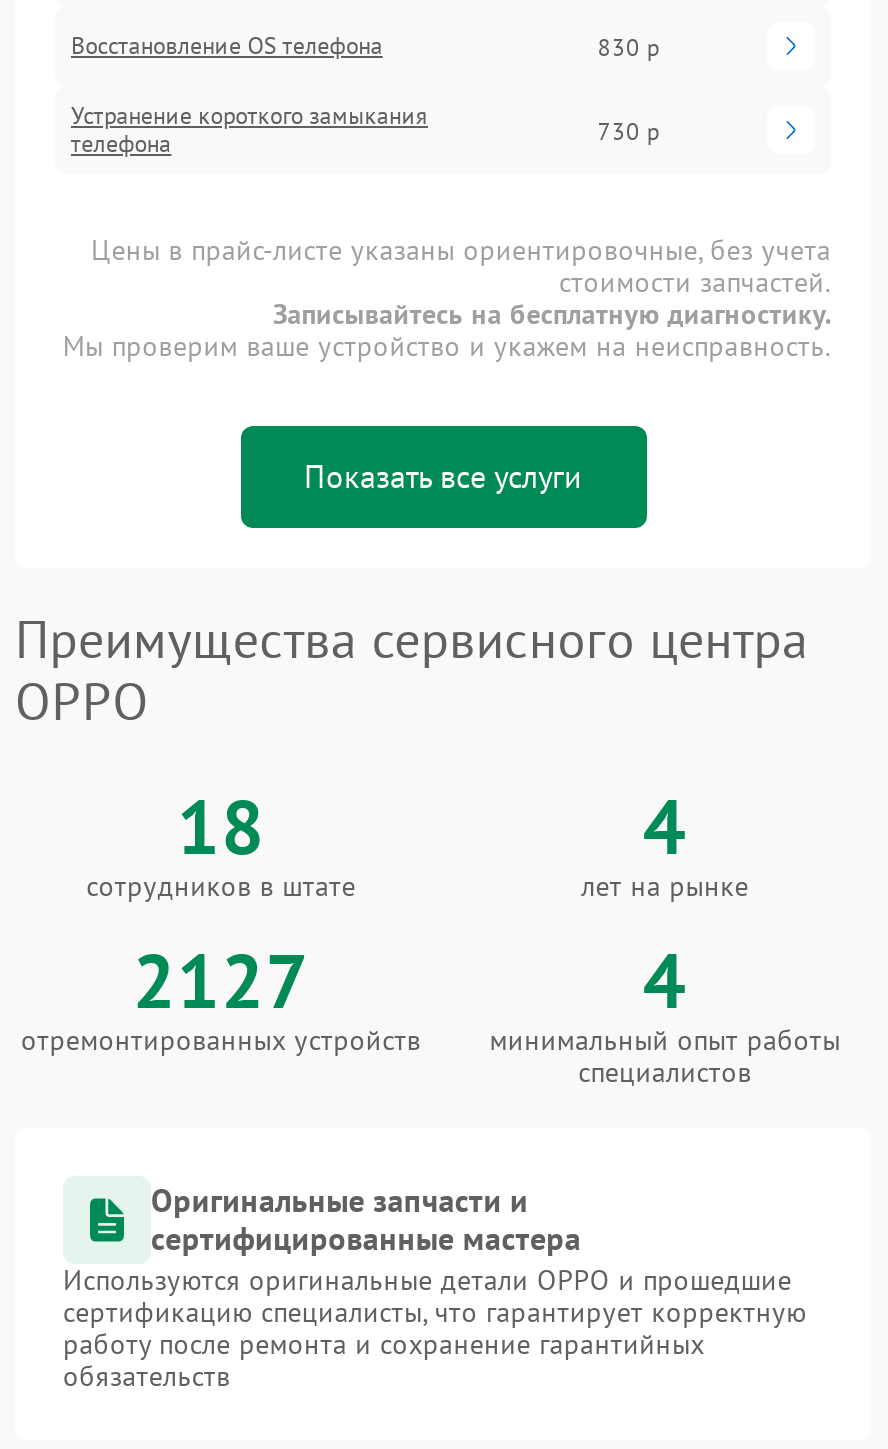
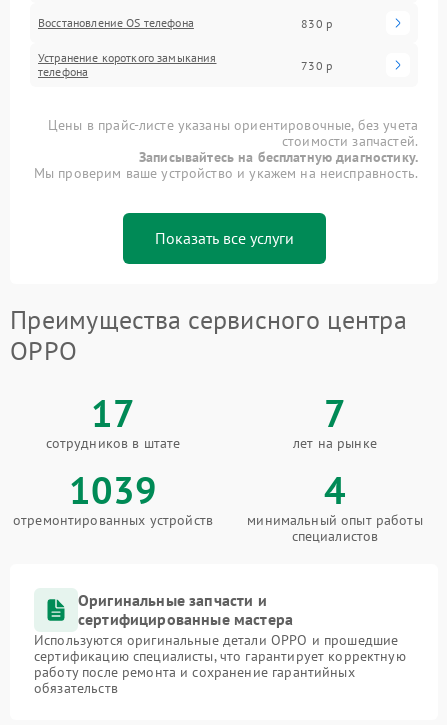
- 18
+ 17

- 4
+ 7

- 2127
+ 1039
